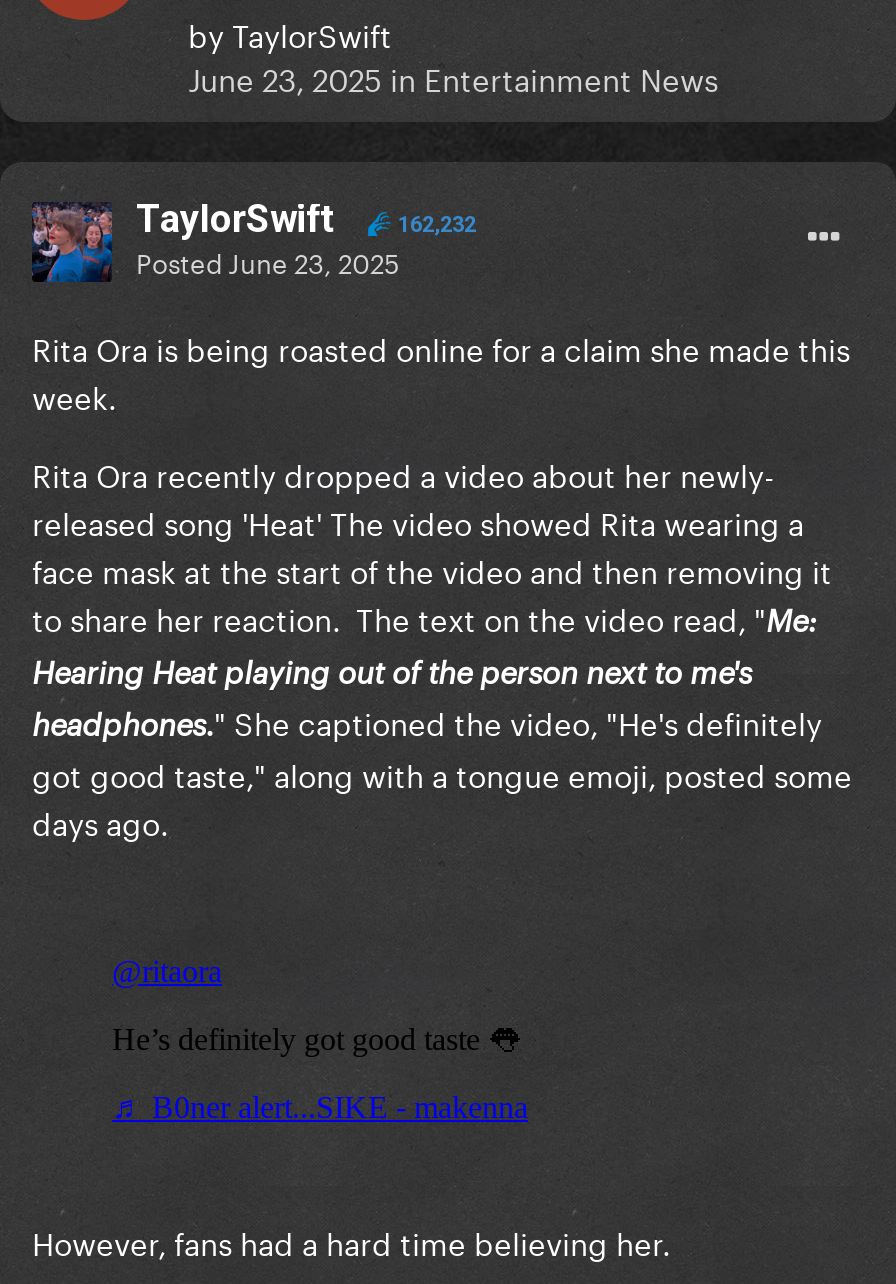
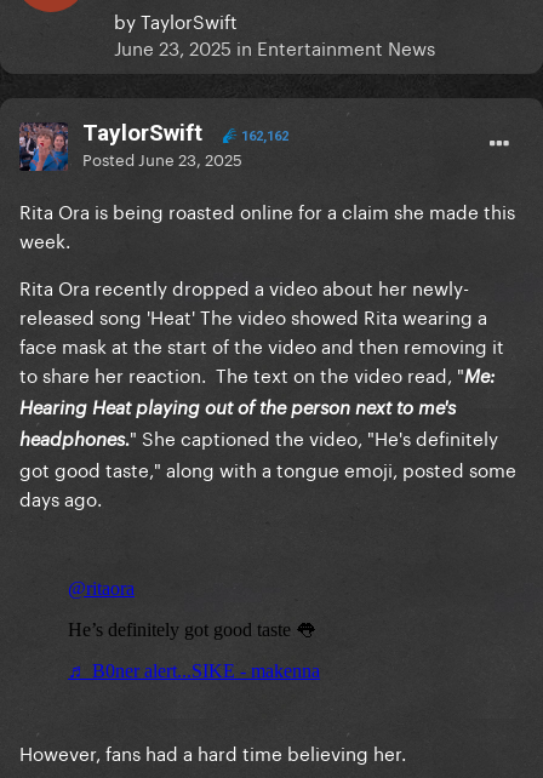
- [image]
+ [image]

- 162,232
+ 162,162
